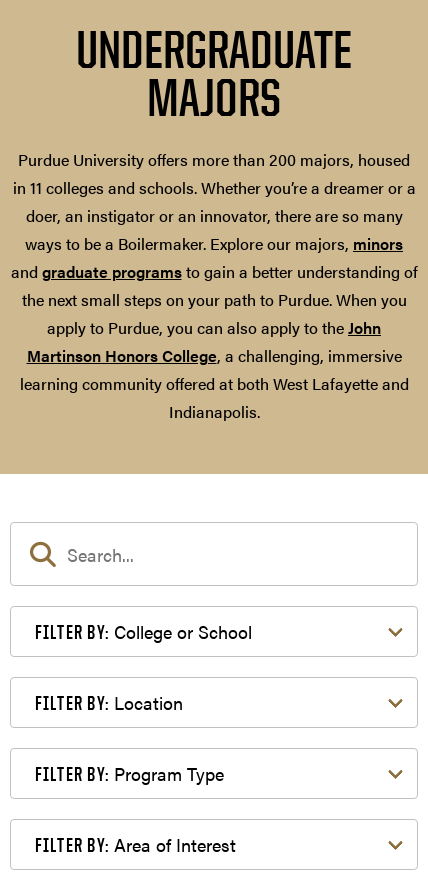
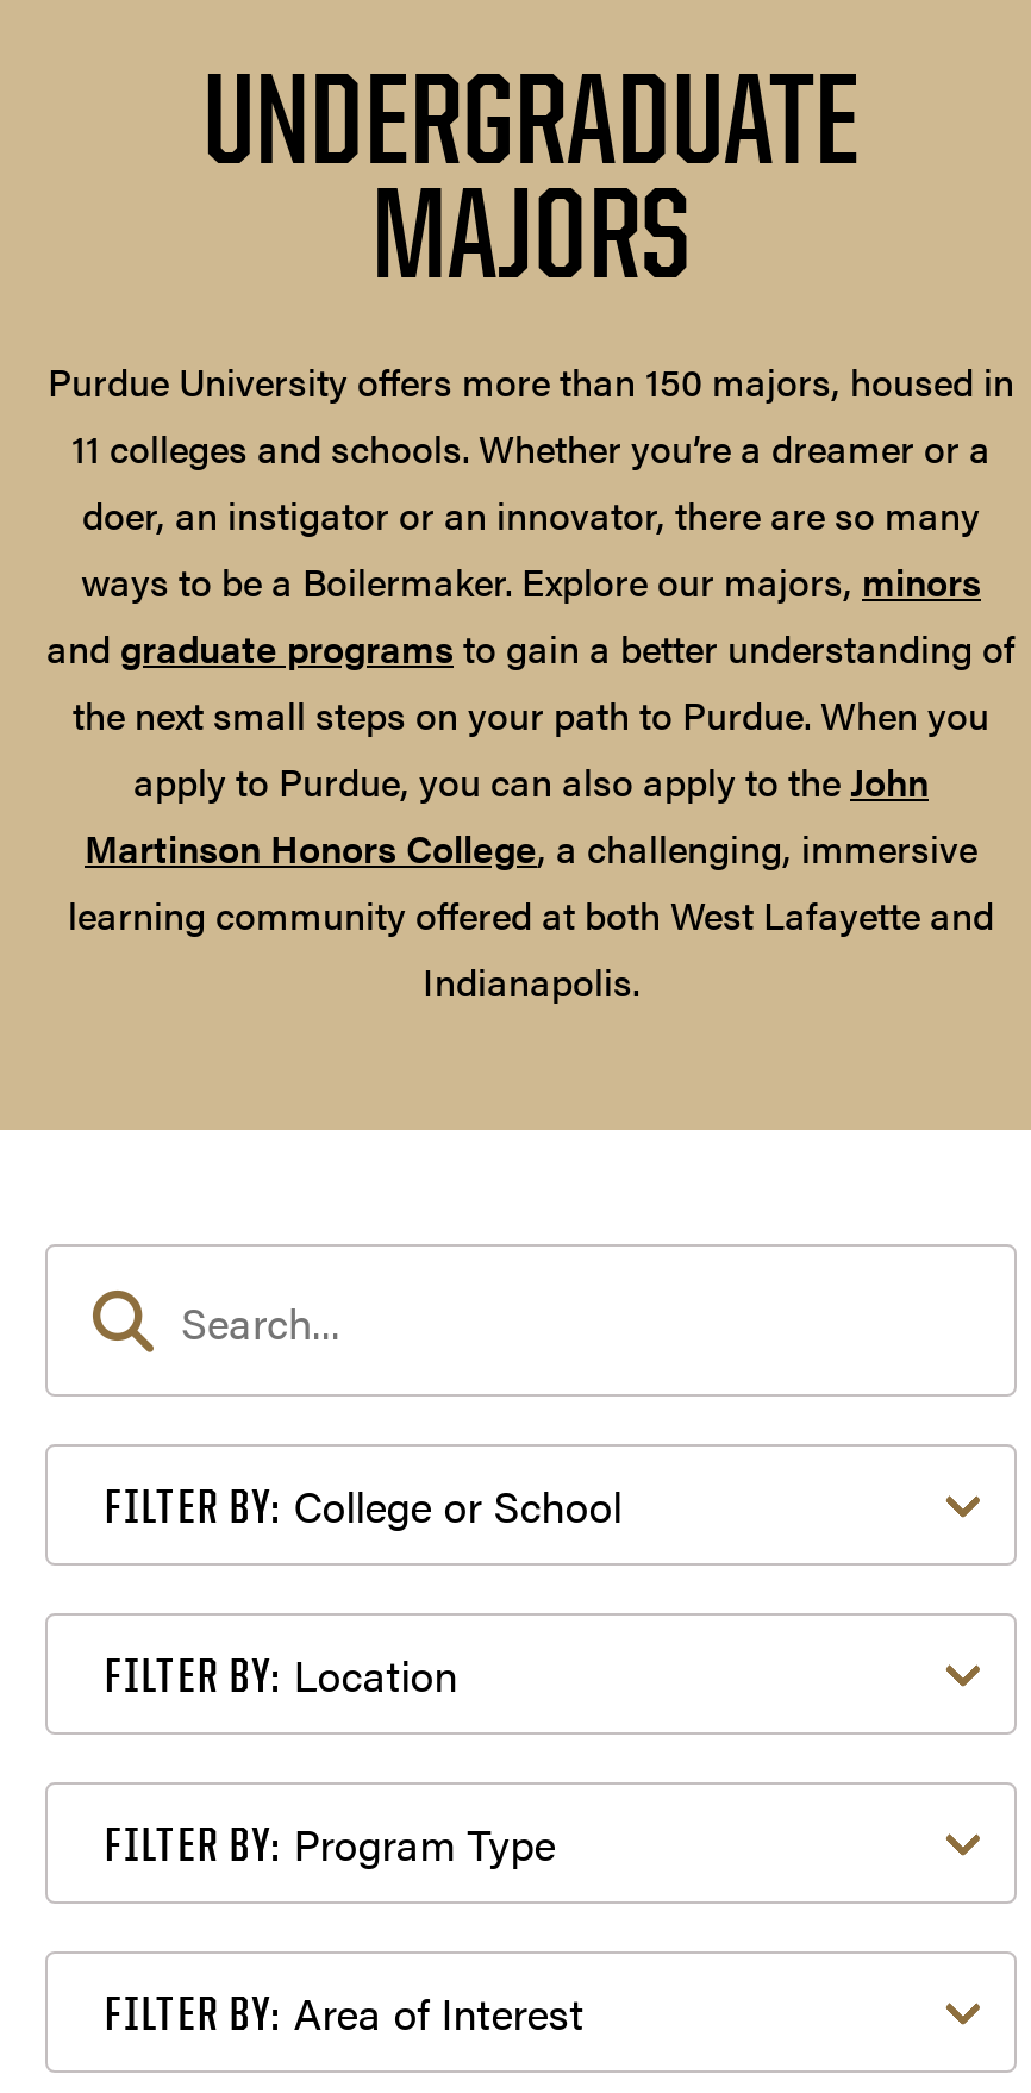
- Purdue University offers more than 200 majors, housed
- in 11 colleges and schools. Whether you’re a dreamer or a
+ Purdue University offers more than 150 majors, housed in
+ 11 colleges and schools. Whether you’re a dreamer or a
